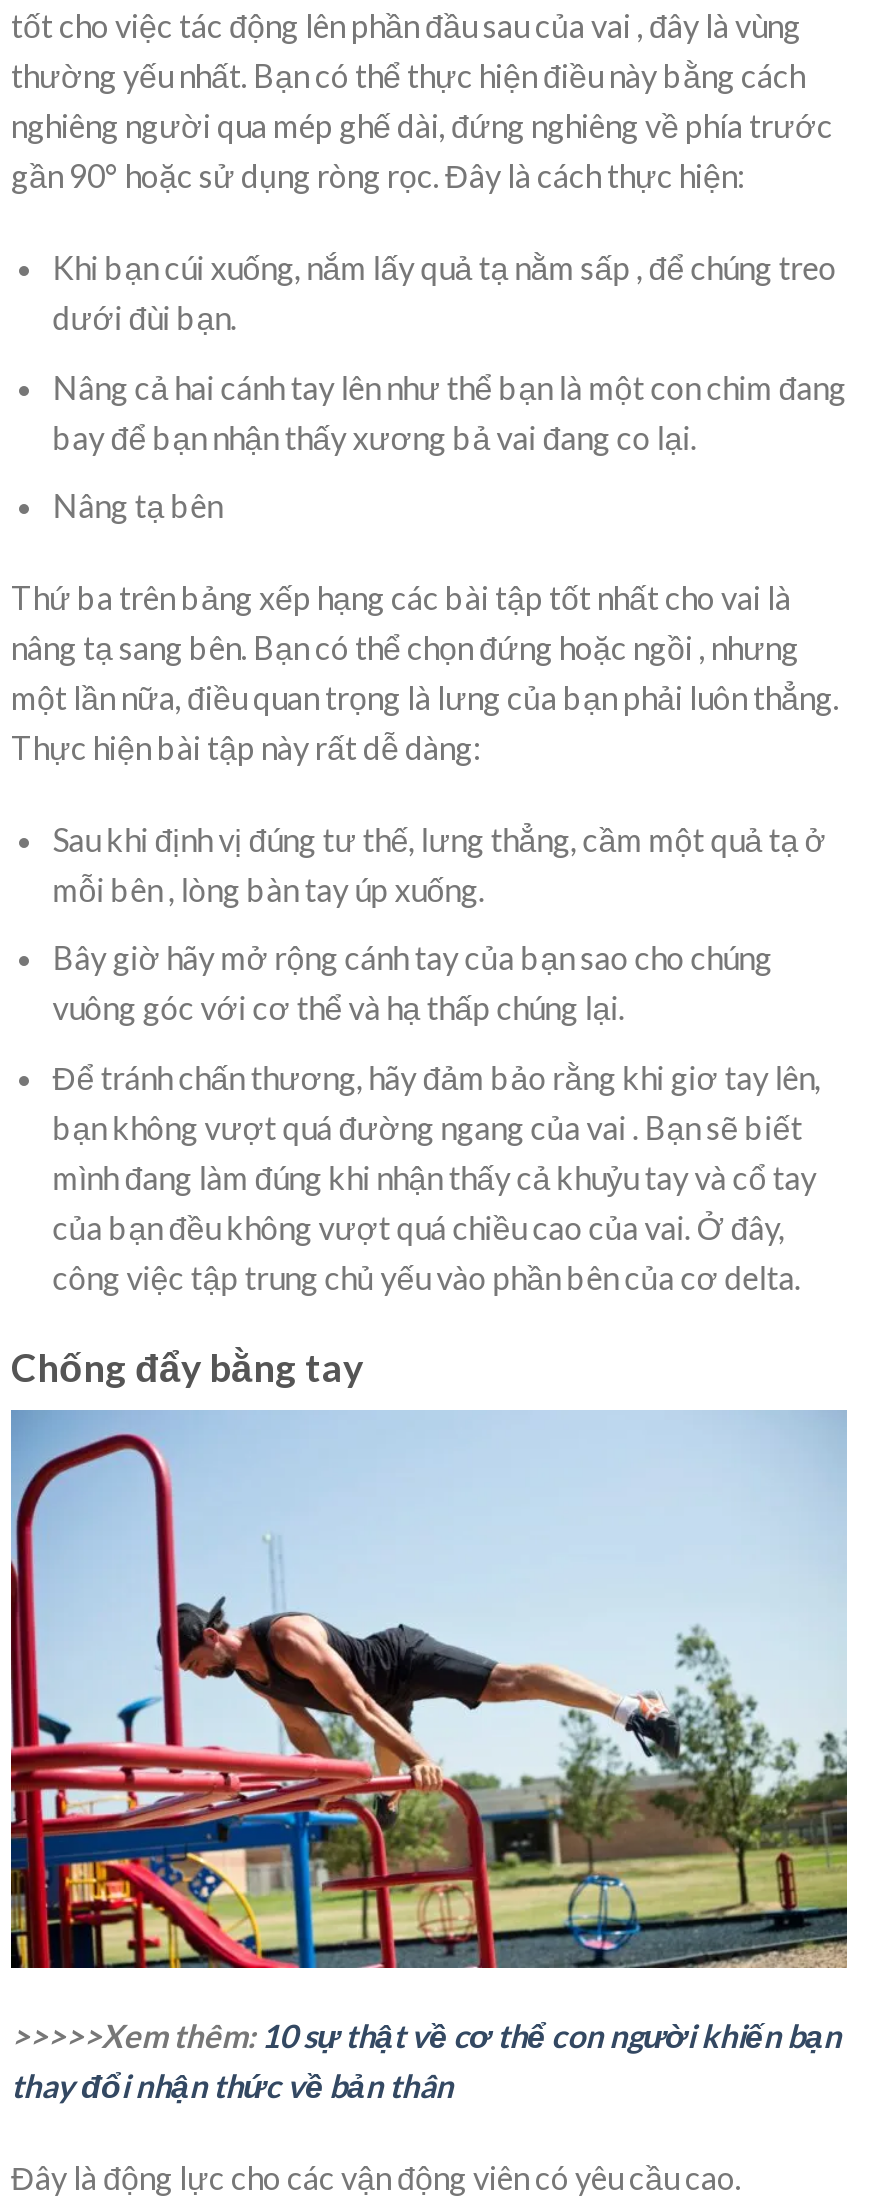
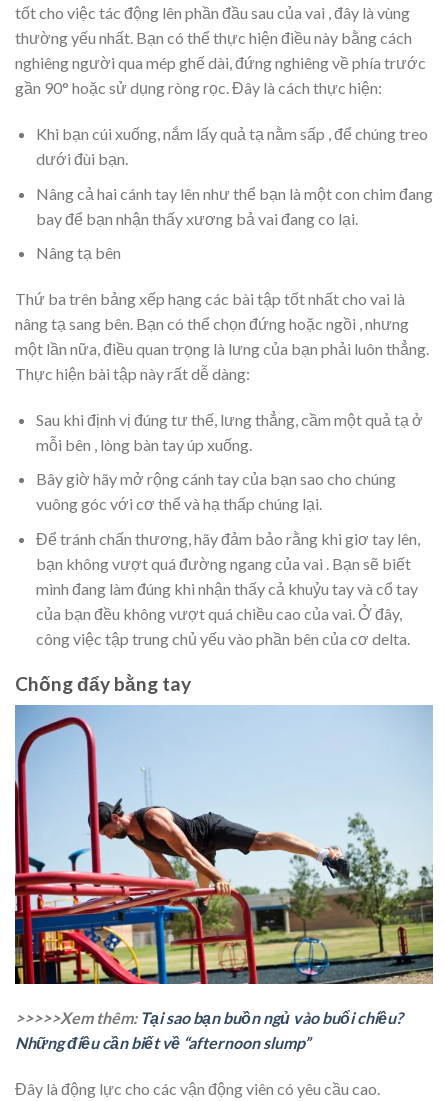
- >>>>>Xem thêm: 10 sự thật về cơ thể con người khiến bạn
- thay đổi nhận thức về bản thân
+ >>>>>Xem thêm: Tại sao bạn buồn ngủ vào buổi chiều?
+ Những điều cần biết về “afternoon slump”
